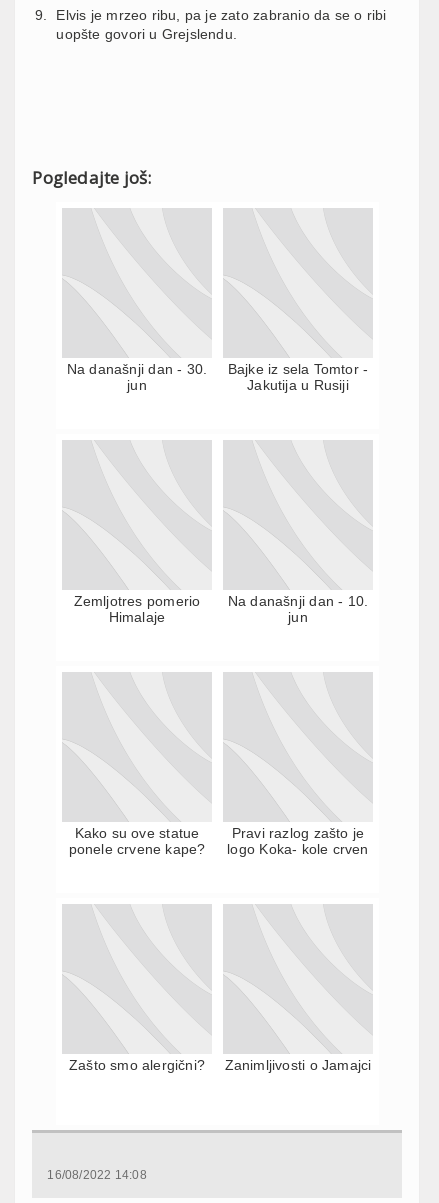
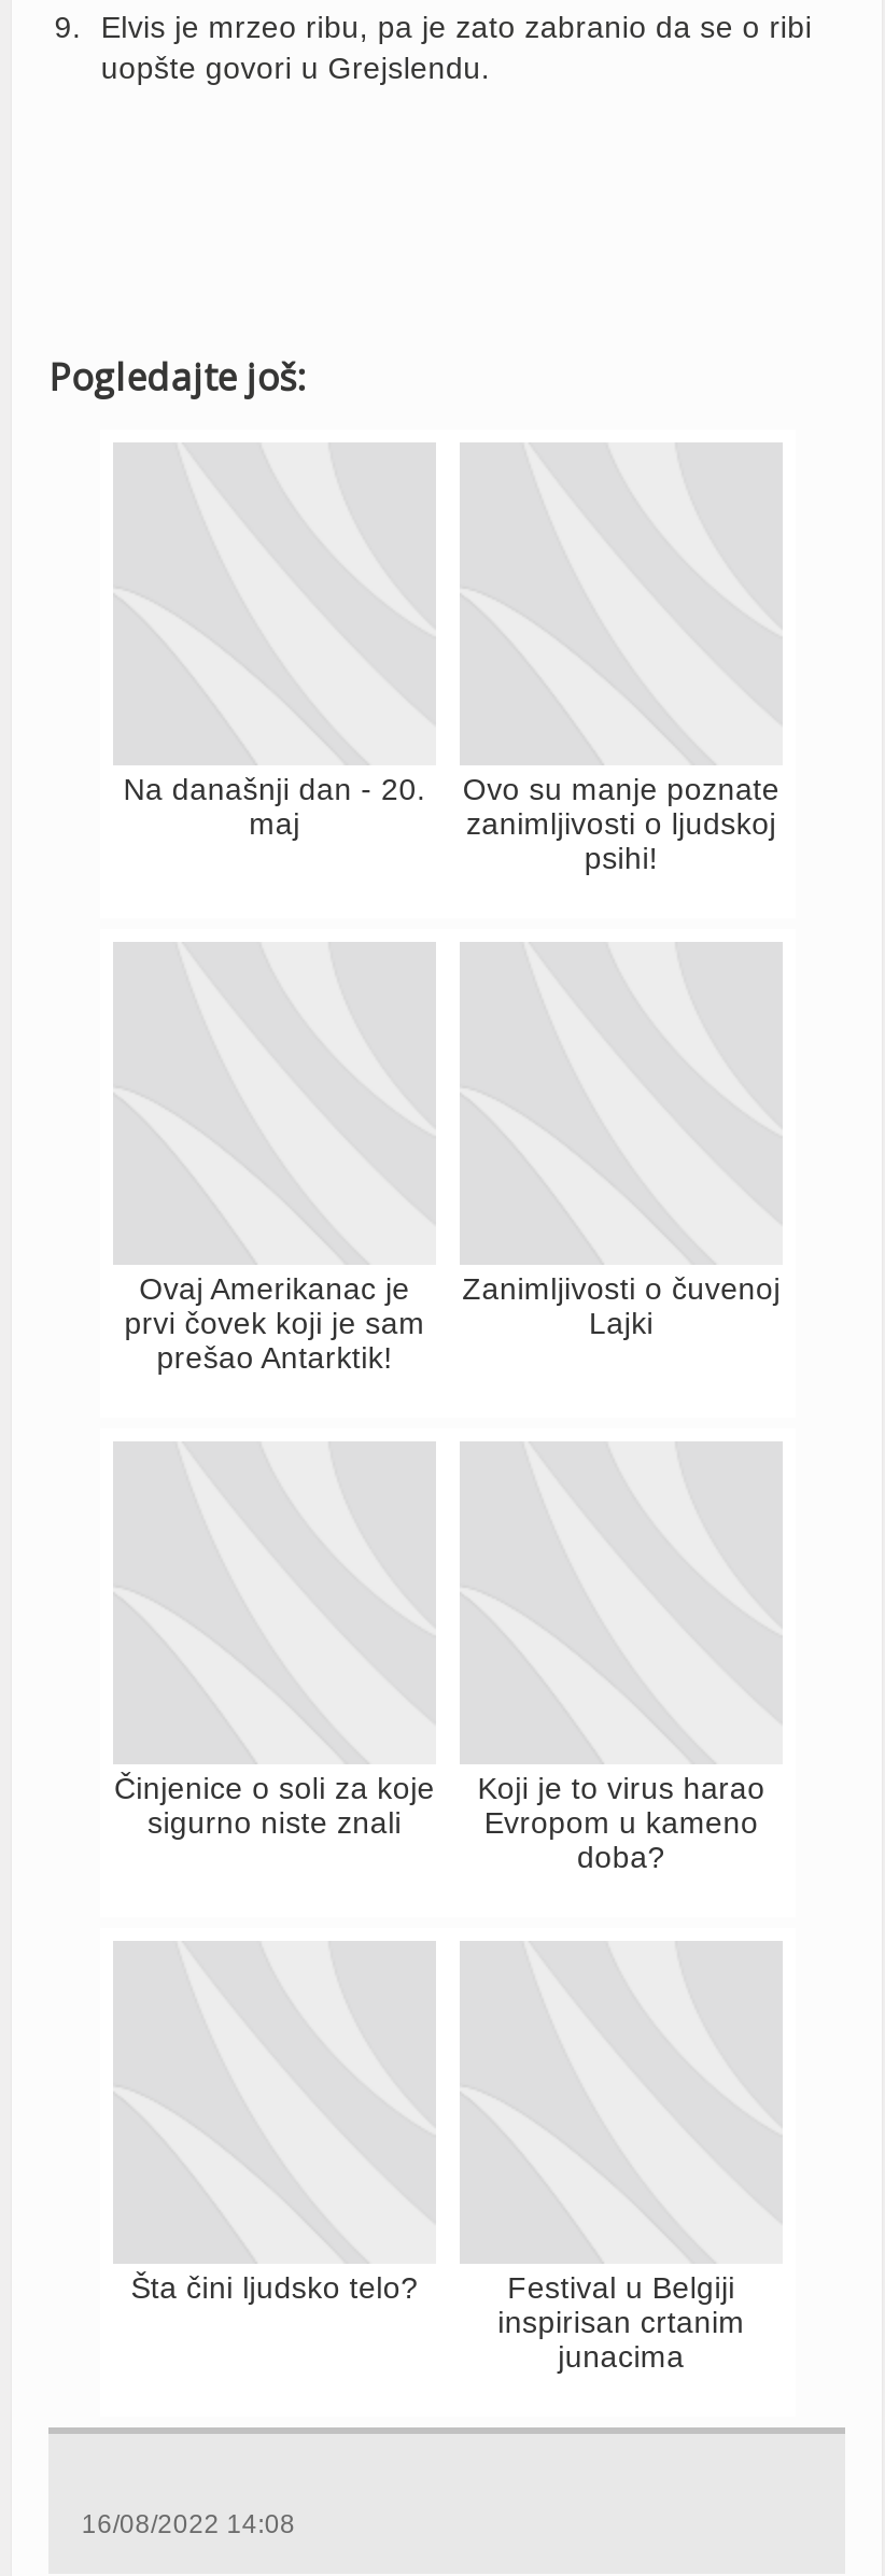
- Na današnji dan - 30.
- jun
+ Na današnji dan - 20.
+ maj

- Bajke iz sela Tomtor -
- Jakutija u Rusiji
+ Ovo su manje poznate
+ zanimljivosti o ljudskoj
+ psihi!

- Zemljotres pomerio
- Himalaje
+ Ovaj Amerikanac je
+ prvi čovek koji je sam
+ prešao Antarktik!

- Na današnji dan - 10.
- jun
+ Zanimljivosti o čuvenoj
+ Lajki

- Kako su ove statue
- ponele crvene kape?
+ Činjenice o soli za koje
+ sigurno niste znali

- Pravi razlog zašto je
- logo Koka- kole crven
+ Koji je to virus harao
+ Evropom u kameno
+ doba?

- Zašto smo alergični?
- Zanimljivosti o Jamajci
+ Šta čini ljudsko telo?
+ Festival u Belgiji
+ inspirisan crtanim
+ junacima
